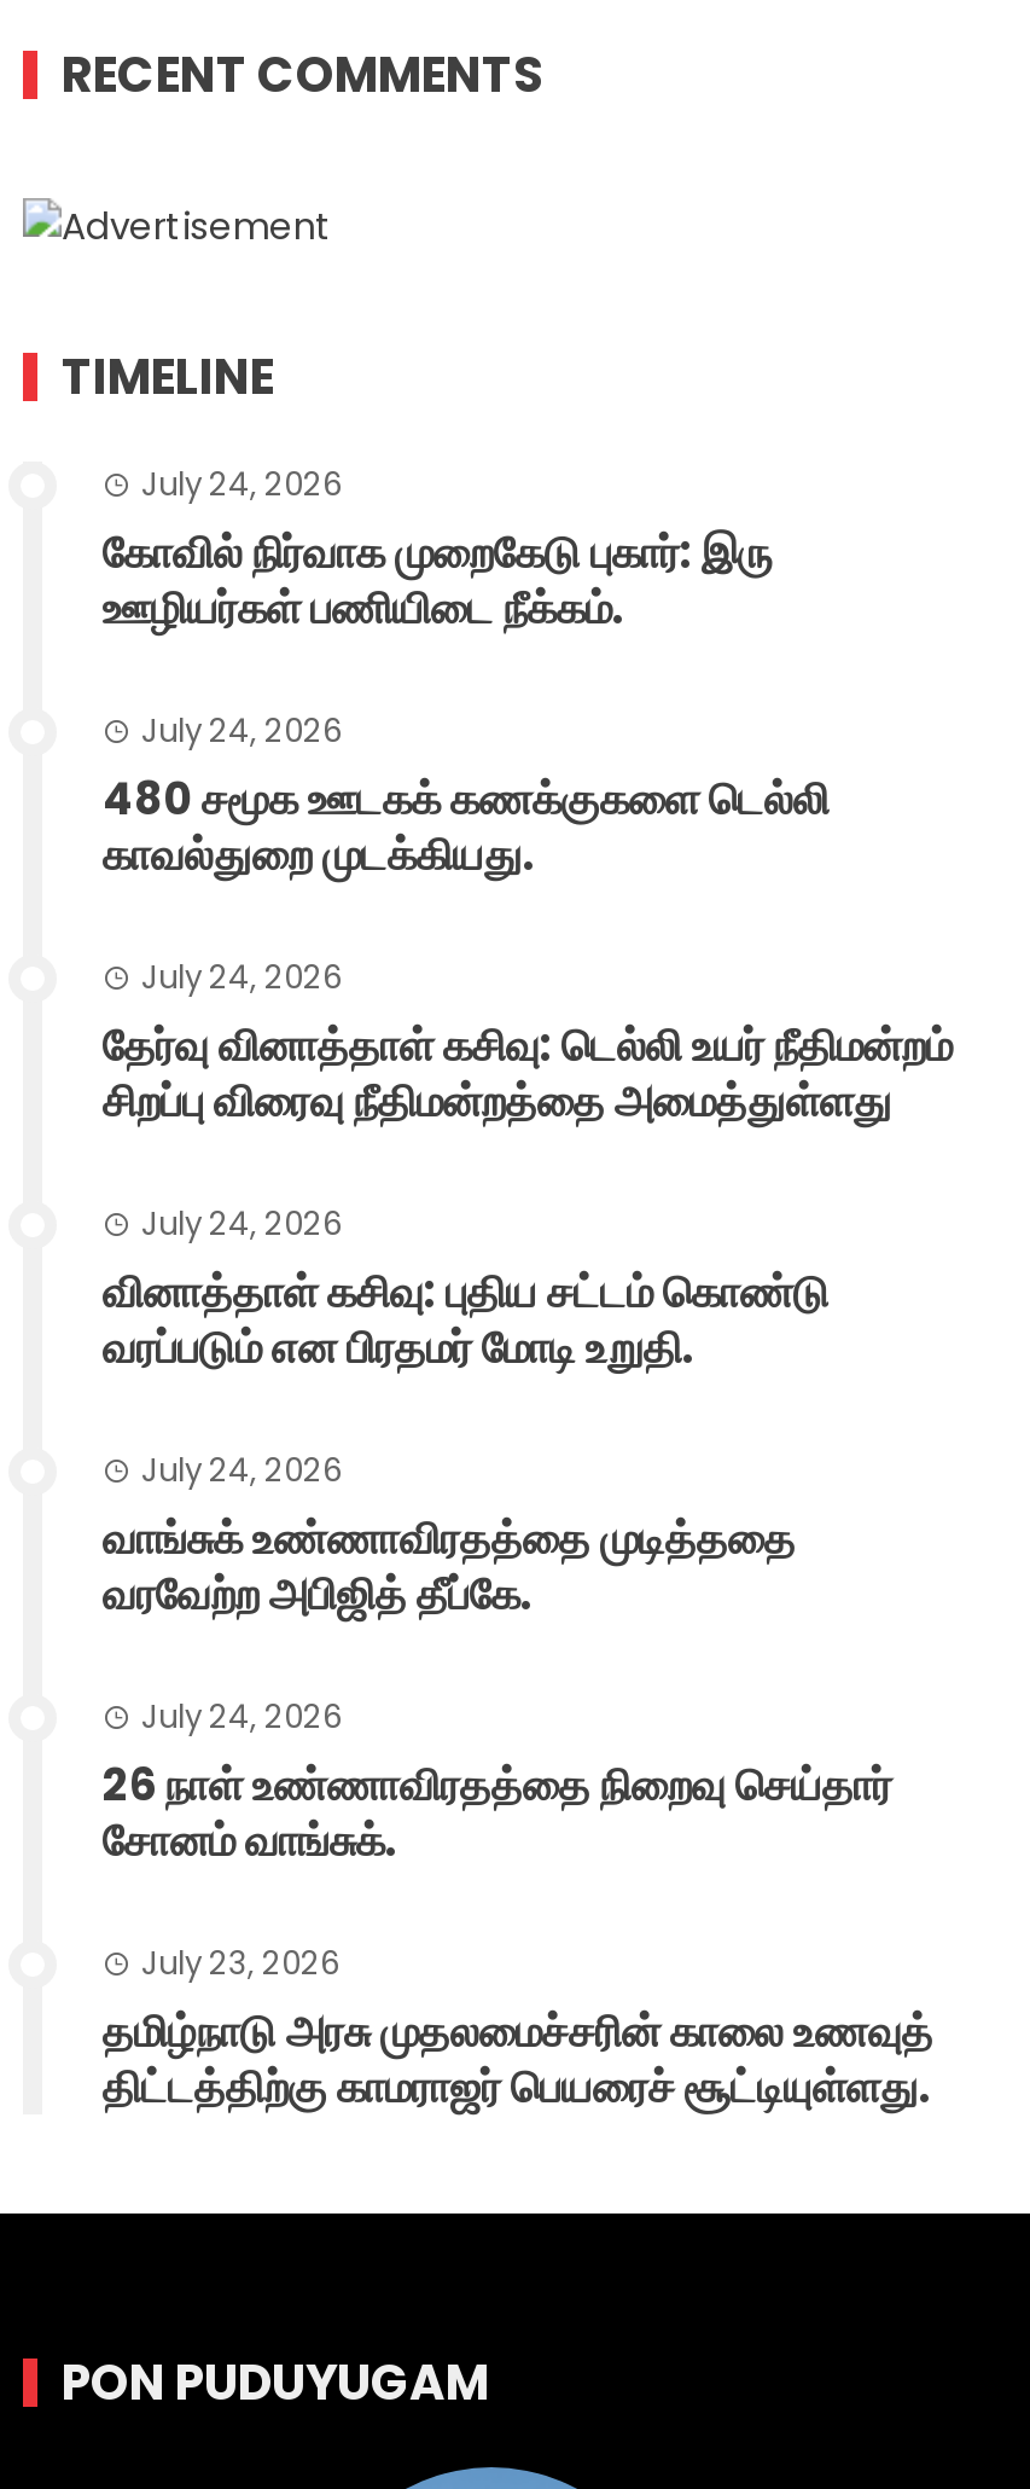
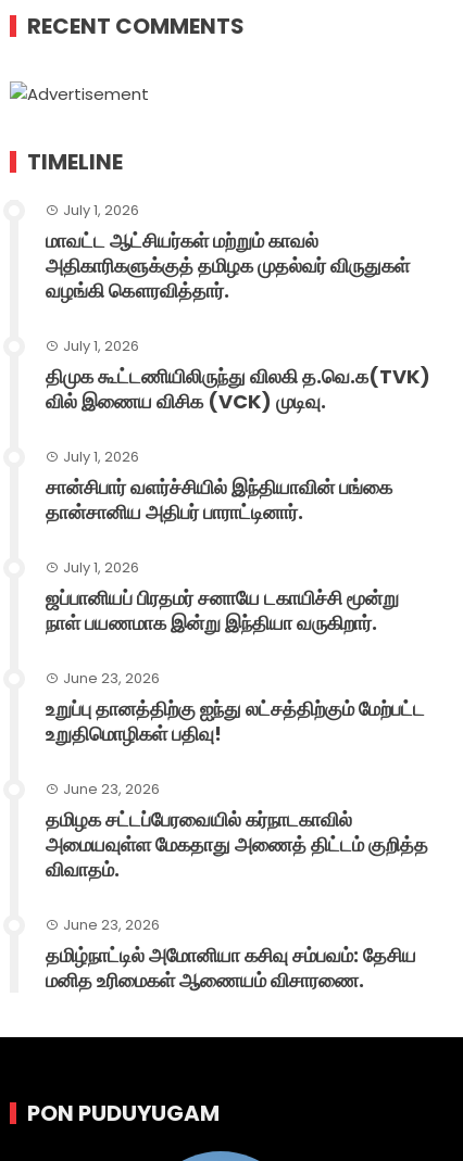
- July 24, 2026
- கோவில் நிர்வாக முறைகேடு புகார்: இரு
- ஊழியர்கள் பணியிடை நீக்கம்.
+ July 1, 2026
+ மாவட்ட ஆட்சியர்கள் மற்றும் காவல்
+ அதிகாரிகளுக்குத் தமிழக முதல்வர் விருதுகள்
+ வழங்கி கௌரவித்தார்.

- July 24, 2026
- 480 சமூக ஊடகக் கணக்குகளை டெல்லி
- காவல்துறை முடக்கியது.
+ July 1, 2026
+ திமுக கூட்டணியிலிருந்து விலகி த.வெ.க(TVK)
+ வில் இணைய விசிக (VCK) முடிவு.

- July 24, 2026
- தேர்வு வினாத்தாள் கசிவு: டெல்லி உயர் நீதிமன்றம்
- சிறப்பு விரைவு நீதிமன்றத்தை அமைத்துள்ளது
+ July 1, 2026
+ சான்சிபார் வளர்ச்சியில் இந்தியாவின் பங்கை
+ தான்சானிய அதிபர் பாராட்டினார்.

- July 24, 2026
- வினாத்தாள் கசிவு: புதிய சட்டம் கொண்டு
- வரப்படும் என பிரதமர் மோடி உறுதி.
+ July 1, 2026
+ ஜப்பானியப் பிரதமர் சனாயே டகாயிச்சி மூன்று
+ நாள் பயணமாக இன்று இந்தியா வருகிறார்.

- July 24, 2026
- வாங்சுக் உண்ணாவிரதத்தை முடித்ததை
- வரவேற்ற அபிஜித் தீப்கே.
+ June 23, 2026
+ உறுப்பு தானத்திற்கு ஐந்து லட்சத்திற்கும் மேற்பட்ட
+ உறுதிமொழிகள் பதிவு!

- July 24, 2026
- 26 நாள் உண்ணாவிரதத்தை நிறைவு செய்தார்
- சோனம் வாங்சுக்.
+ June 23, 2026
+ தமிழக சட்டப்பேரவையில் கர்நாடகாவில்
+ அமையவுள்ள மேகதாது அணைத் திட்டம் குறித்த
+ விவாதம்.

- July 23, 2026
- தமிழ்நாடு அரசு முதலமைச்சரின் காலை உணவுத்
- திட்டத்திற்கு காமராஜர் பெயரைச் சூட்டியுள்ளது.
+ June 23, 2026
+ தமிழ்நாட்டில் அமோனியா கசிவு சம்பவம்: தேசிய
+ மனித உரிமைகள் ஆணையம் விசாரணை.
